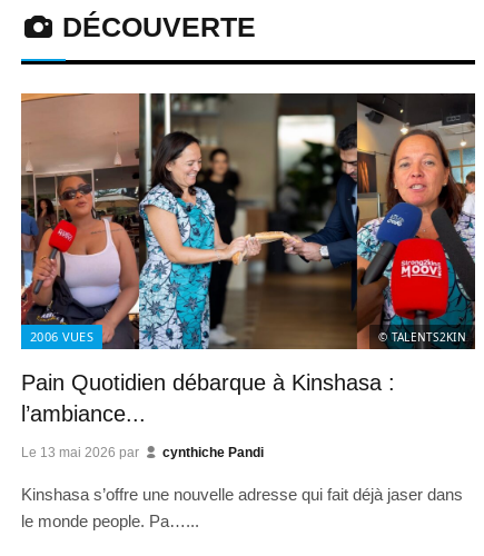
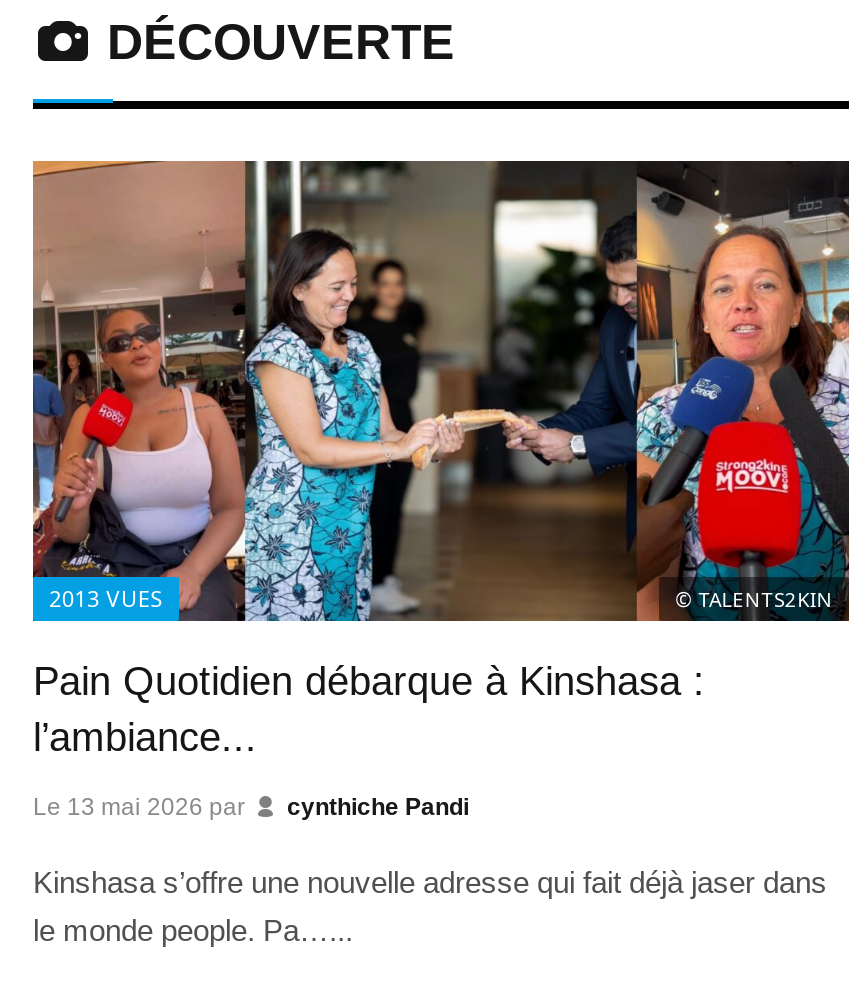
- 2006 VUES
+ 2013 VUES
